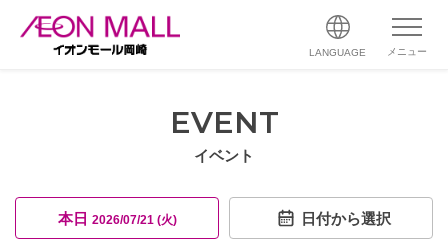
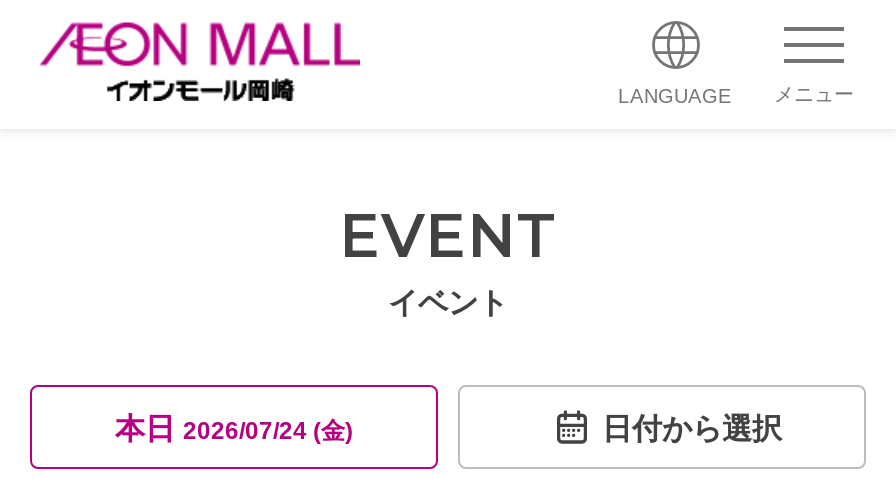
- 本日2026/07/21 (火)
+ 本日2026/07/24 (金)
